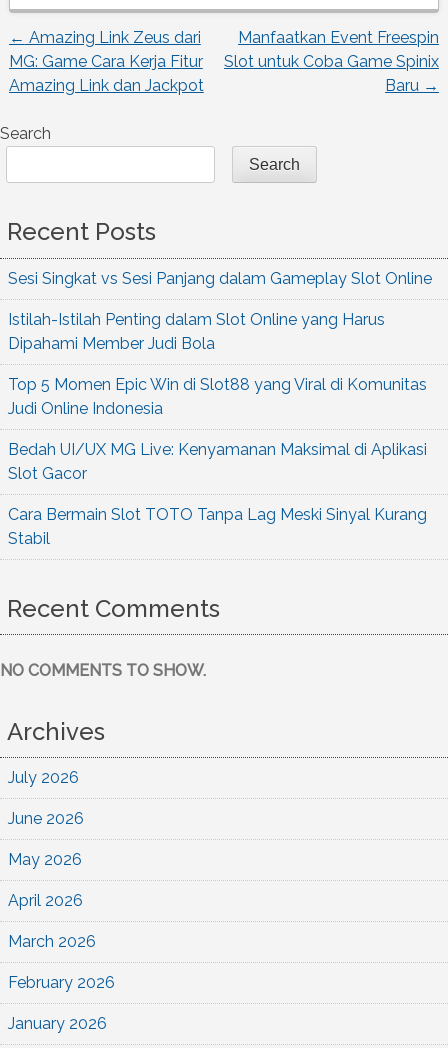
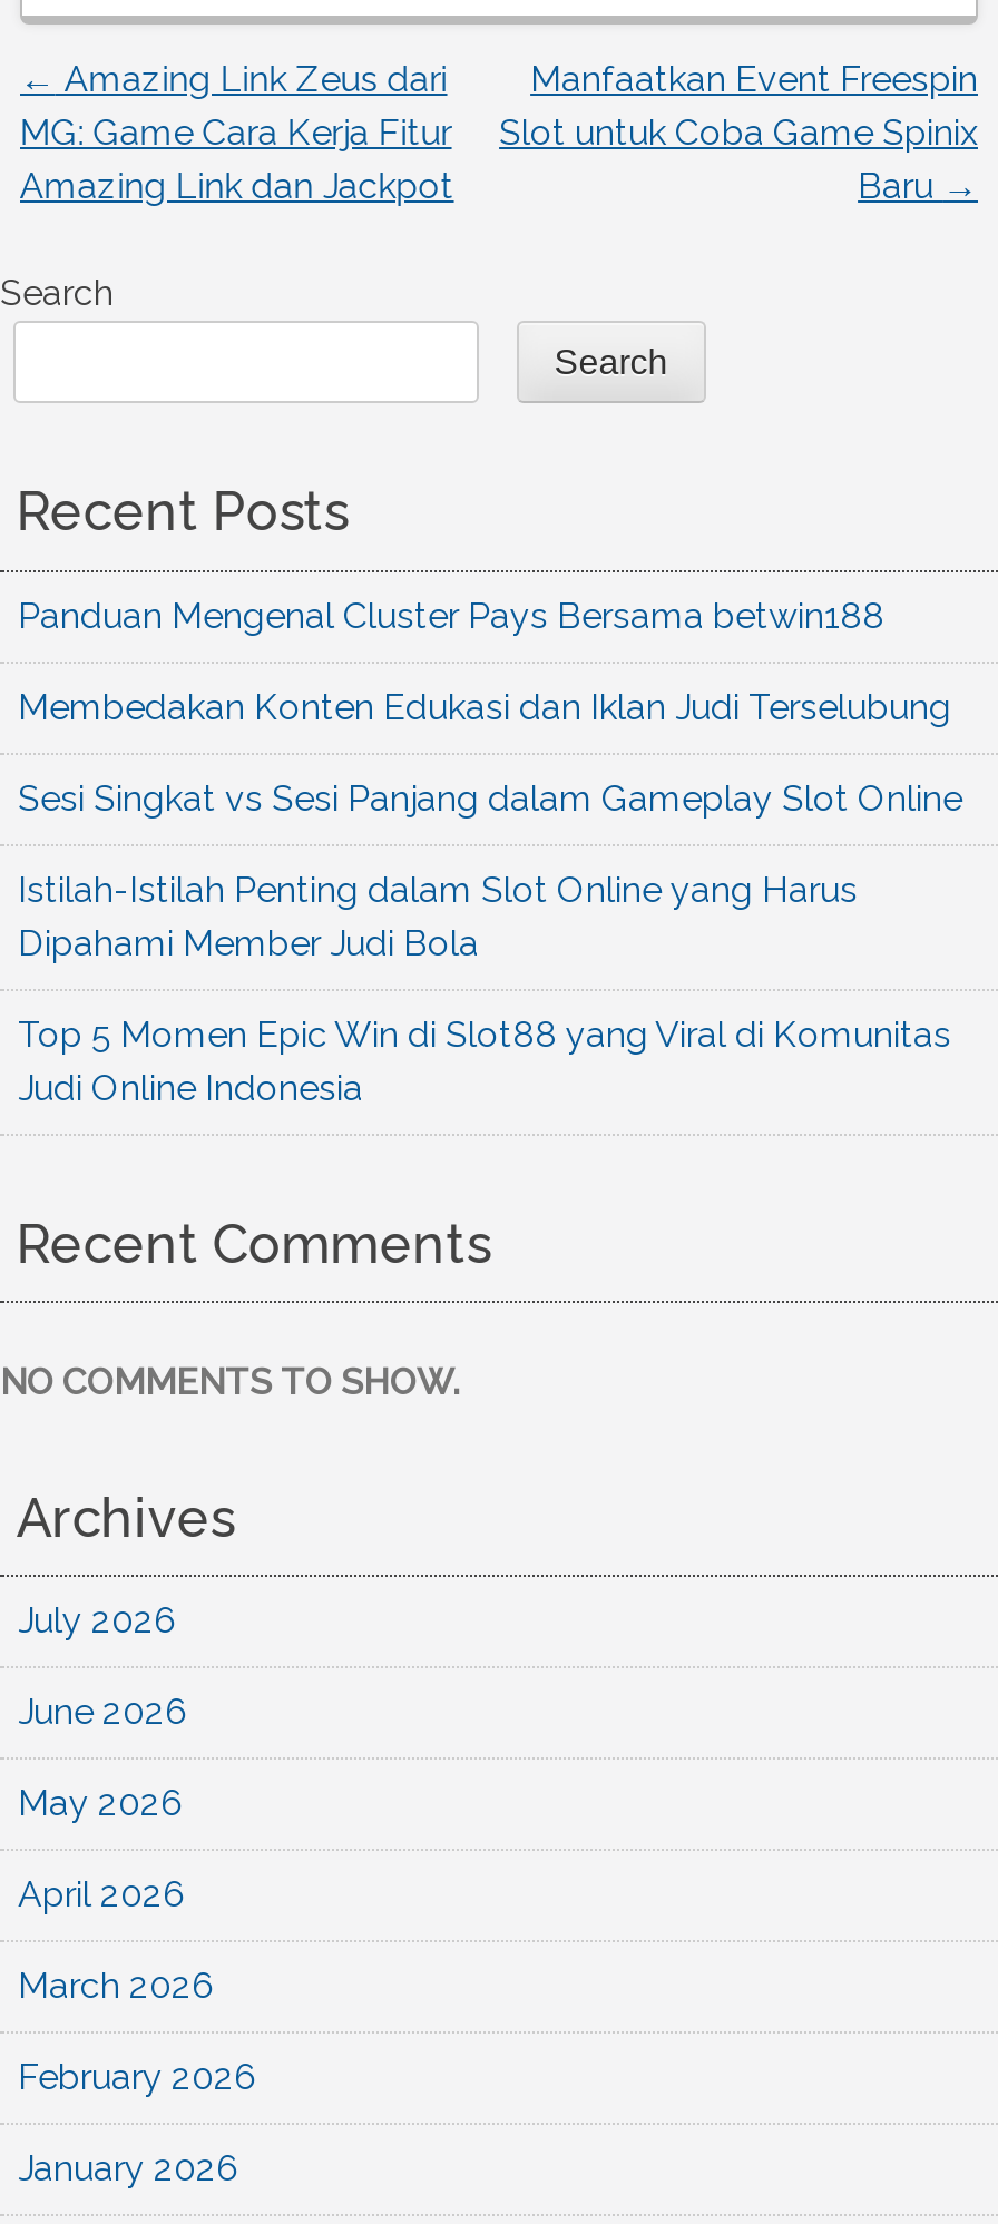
+ Panduan Mengenal Cluster Pays Bersama betwin188
+ Membedakan Konten Edukasi dan Iklan Judi Terselubung

moved down: Sesi Singkat vs Sesi Panjang dalam Gameplay Slot Online | Istilah-Istilah Penting dalam Slot Online yang Harus | Dipahami Member Judi Bola | Top 5 Momen Epic Win di Slot88 yang Viral di Komunitas | Judi Online Indonesia

- Bedah UI/UX MG Live: Kenyamanan Maksimal di Aplikasi
- Slot Gacor
- Cara Bermain Slot TOTO Tanpa Lag Meski Sinyal Kurang
- Stabil
